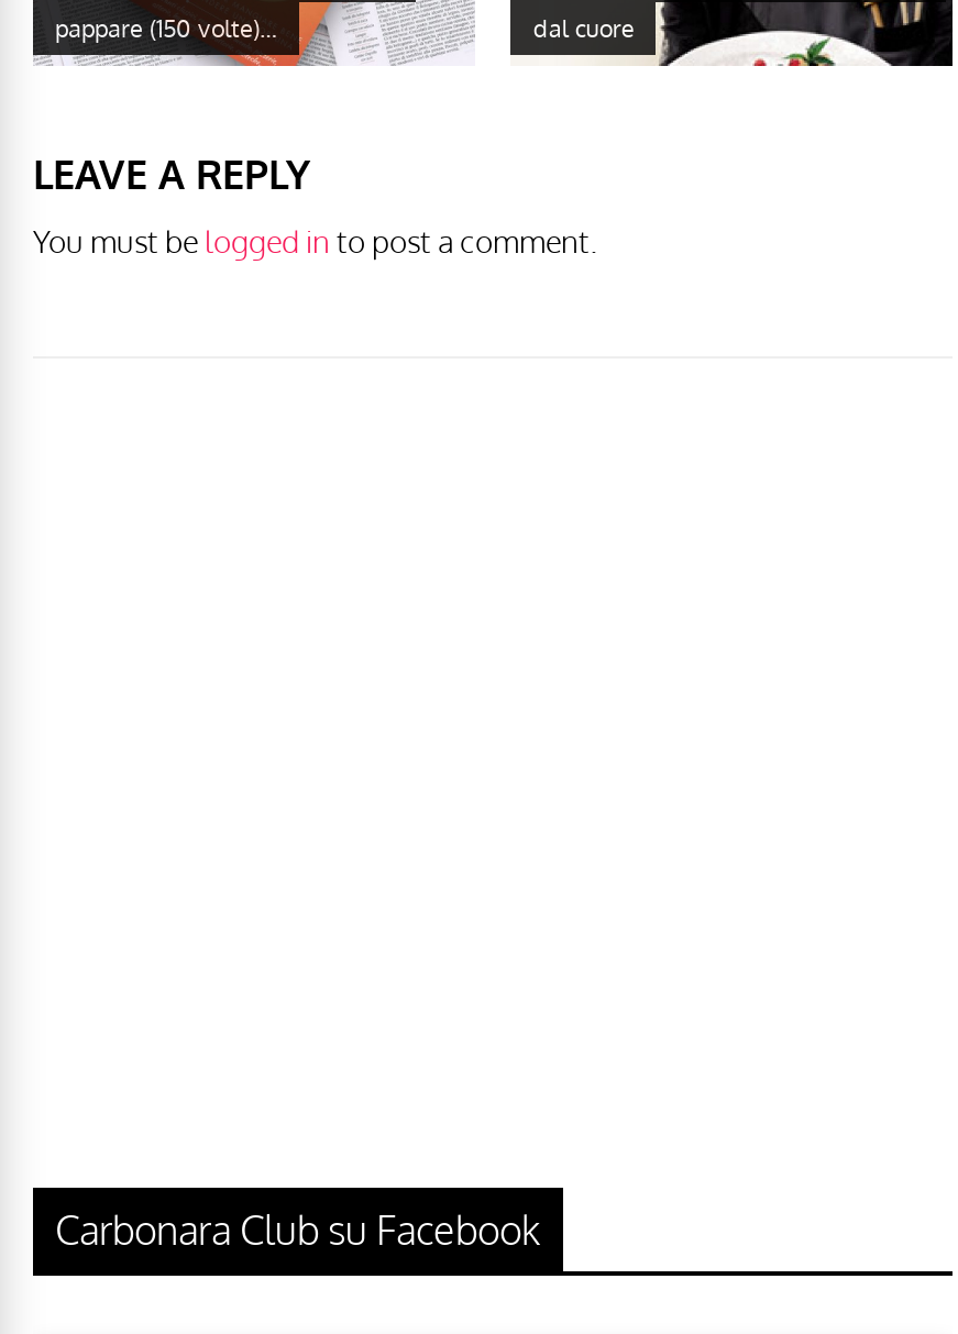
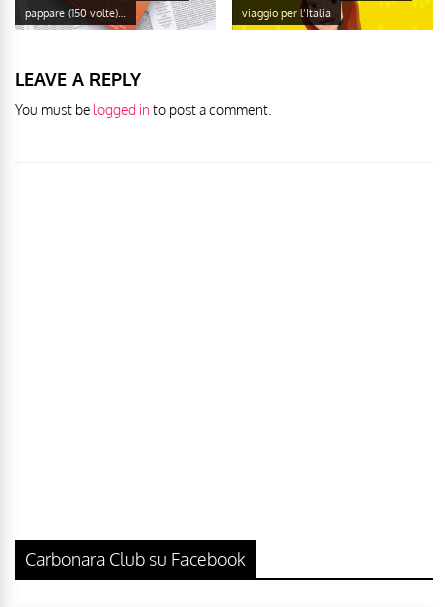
- dal cuore
+ viaggio per l’Italia
